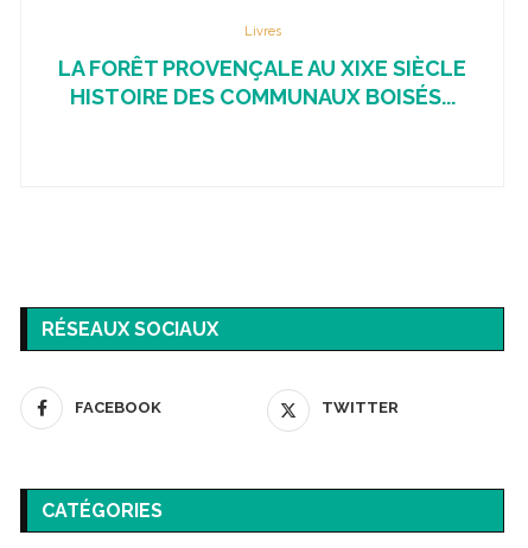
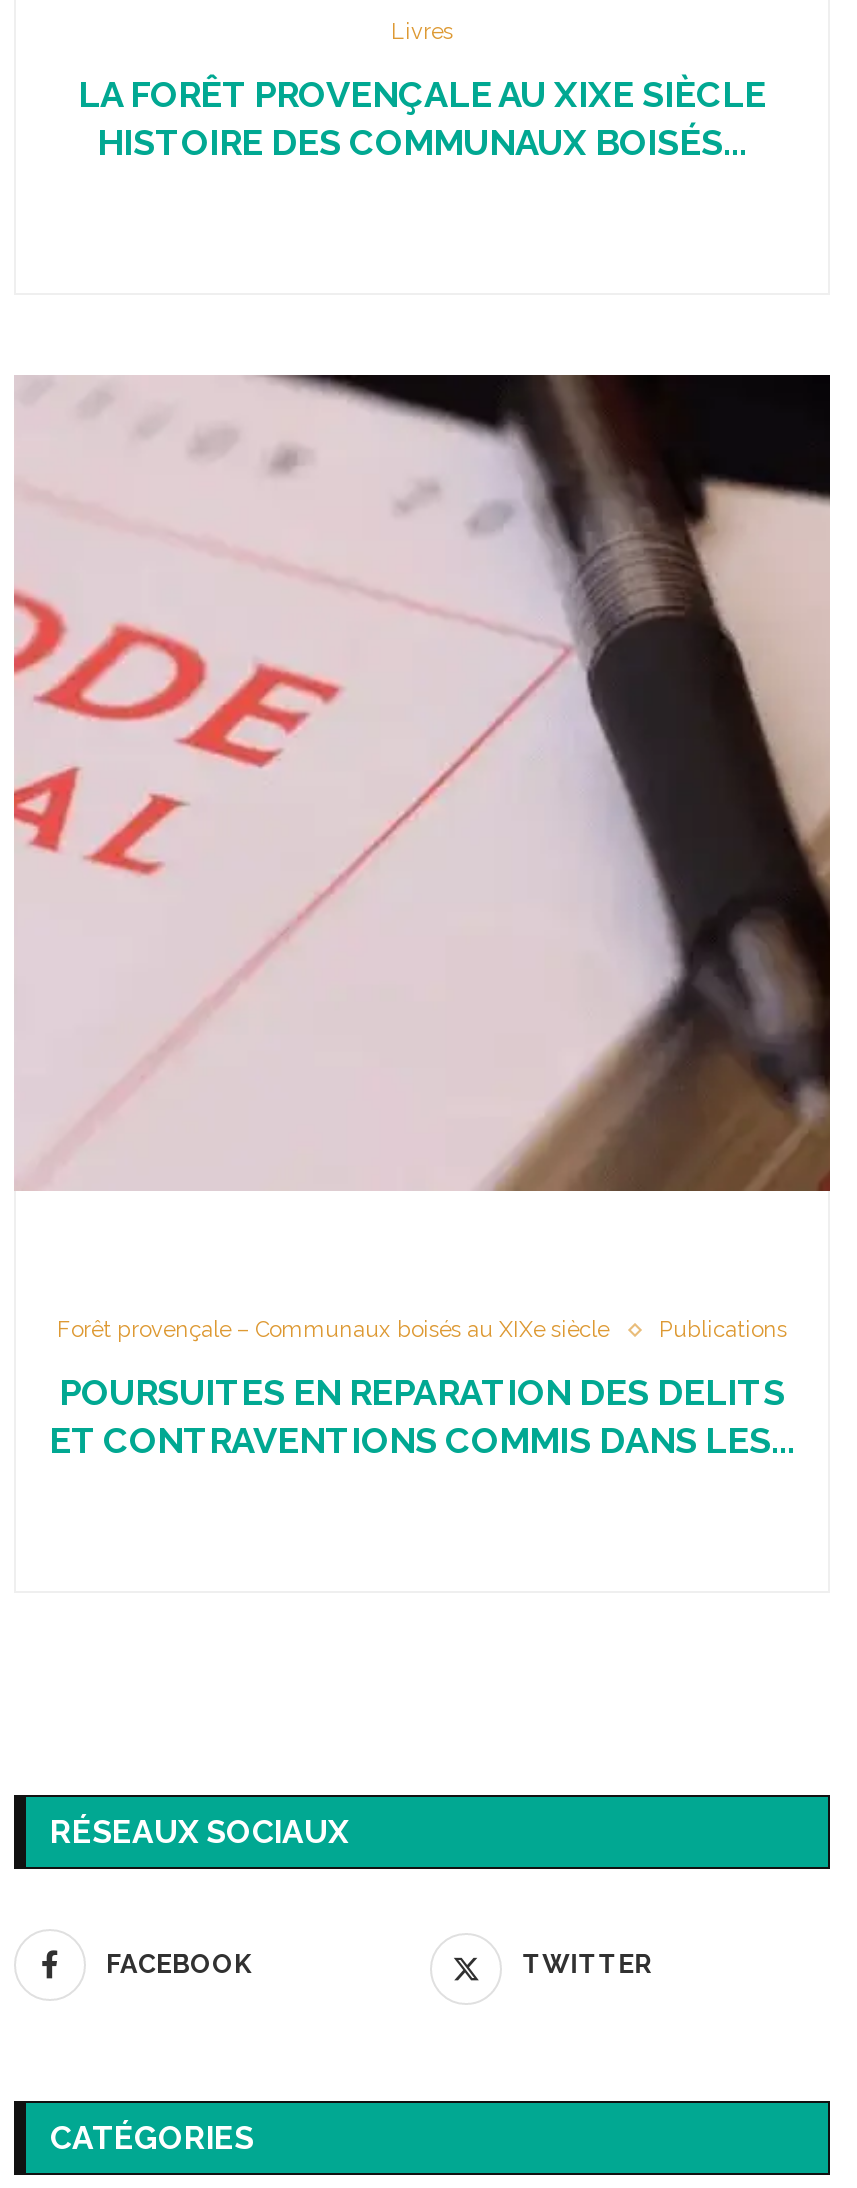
+ [image]

+ Forêt provençale – Communaux boisés au XIXe siècle
+ Publications
+ POURSUITES EN REPARATION DES DELITS
+ ET CONTRAVENTIONS COMMIS DANS LES...
